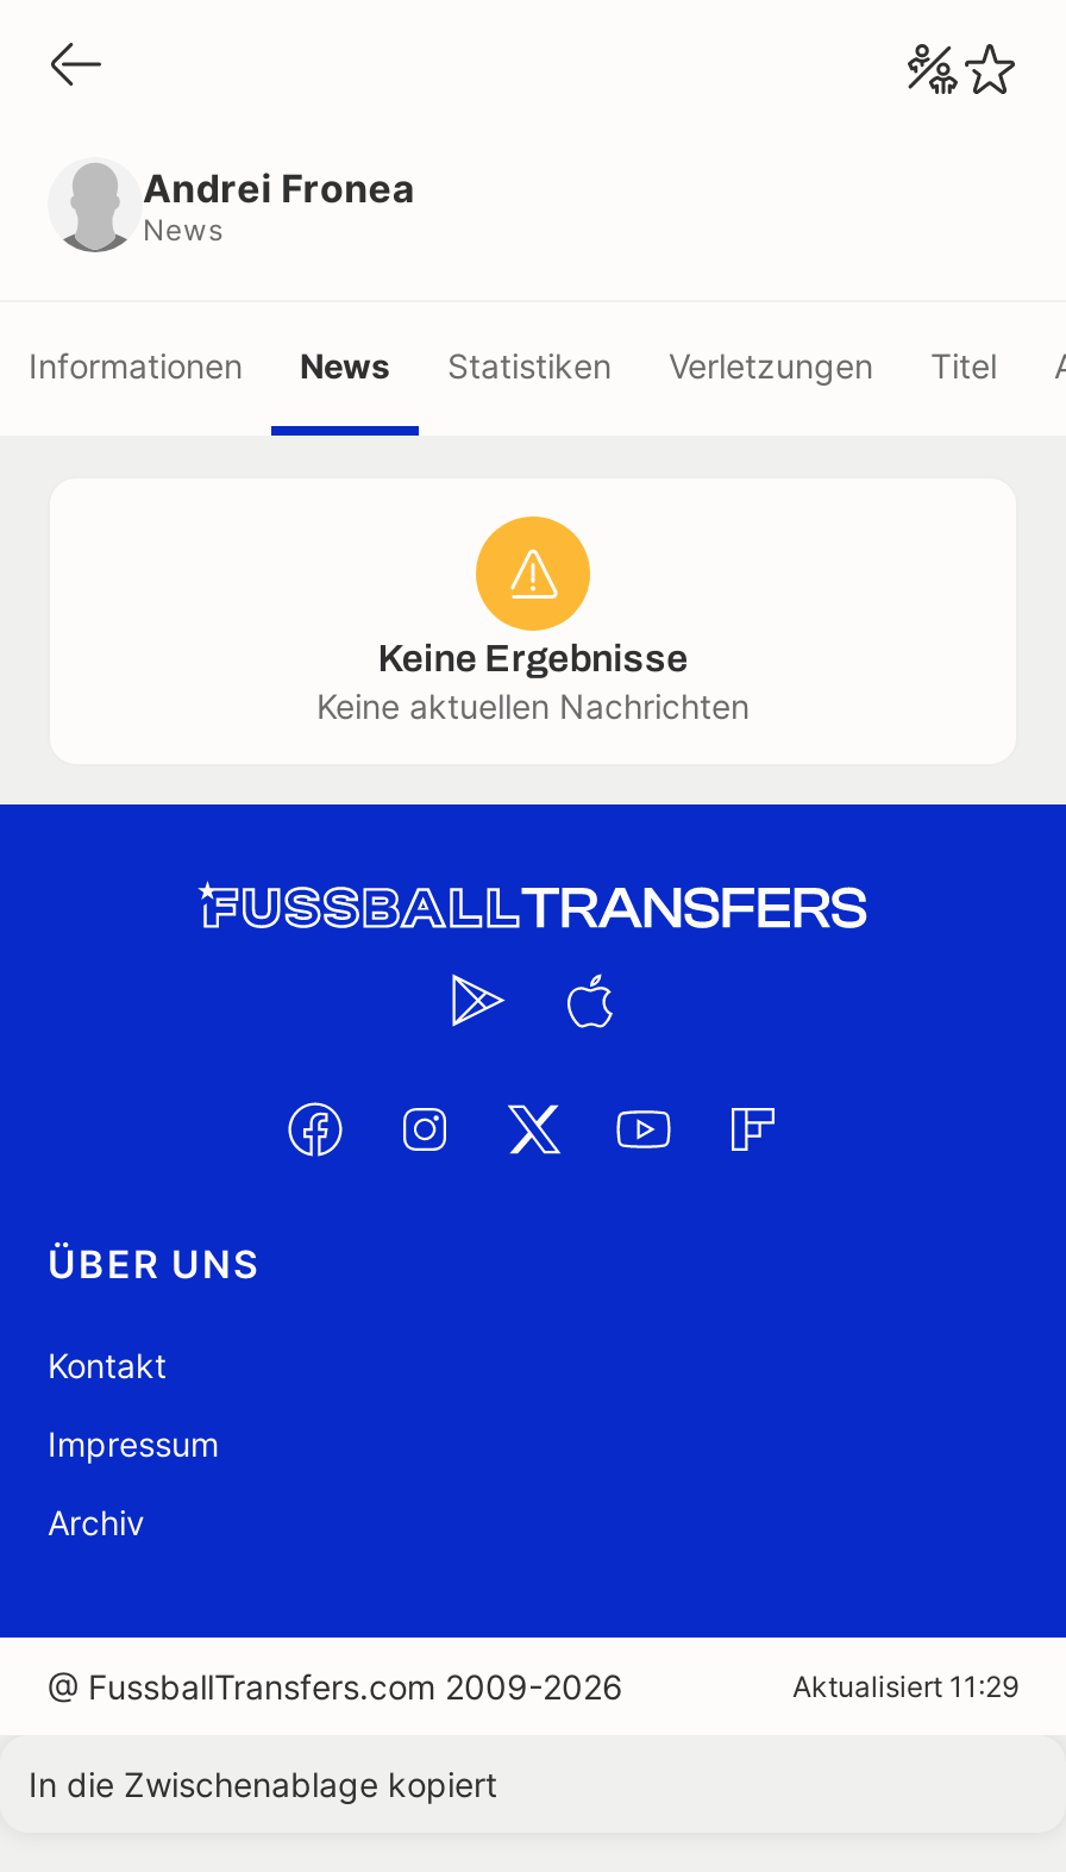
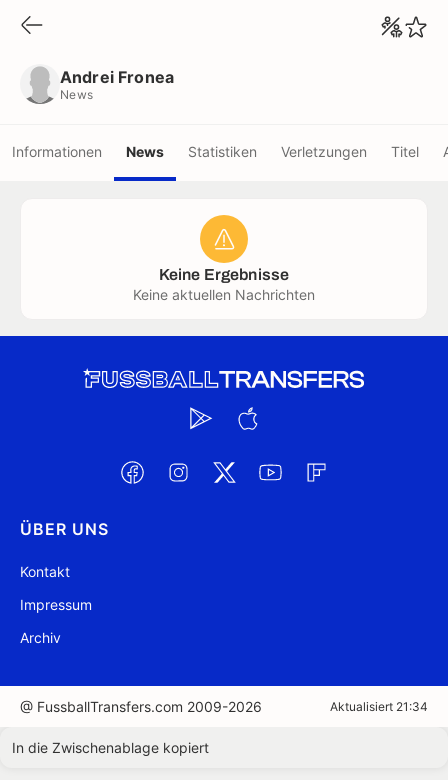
- Aktualisiert 11:29
+ Aktualisiert 21:34
